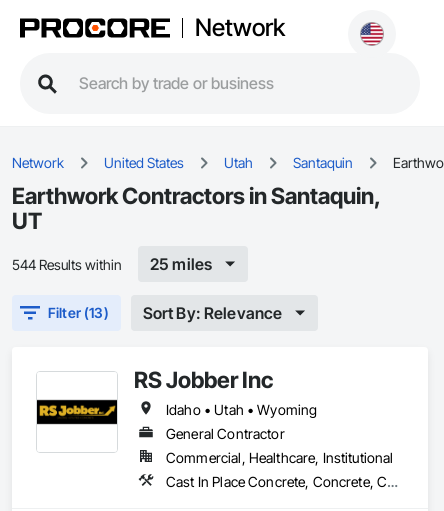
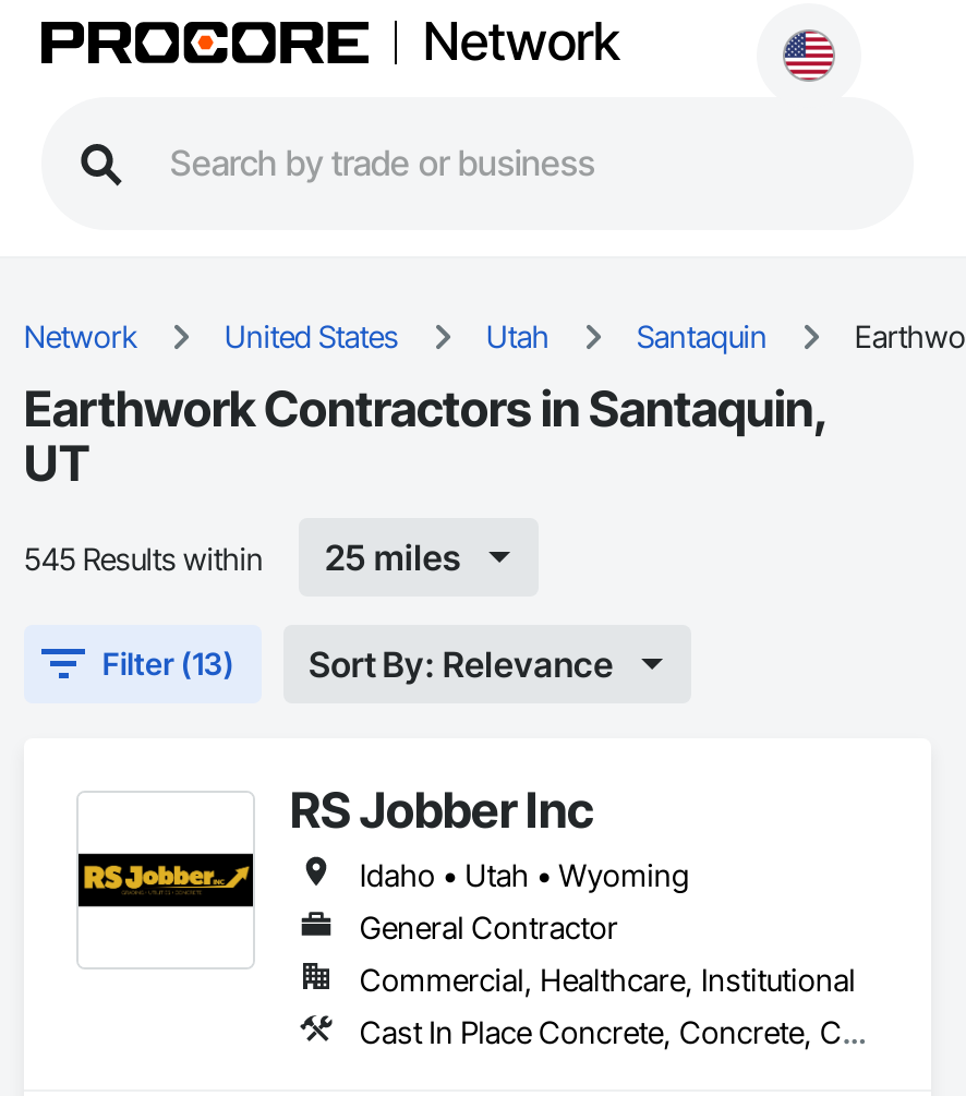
- 544 Results within
+ 545 Results within
